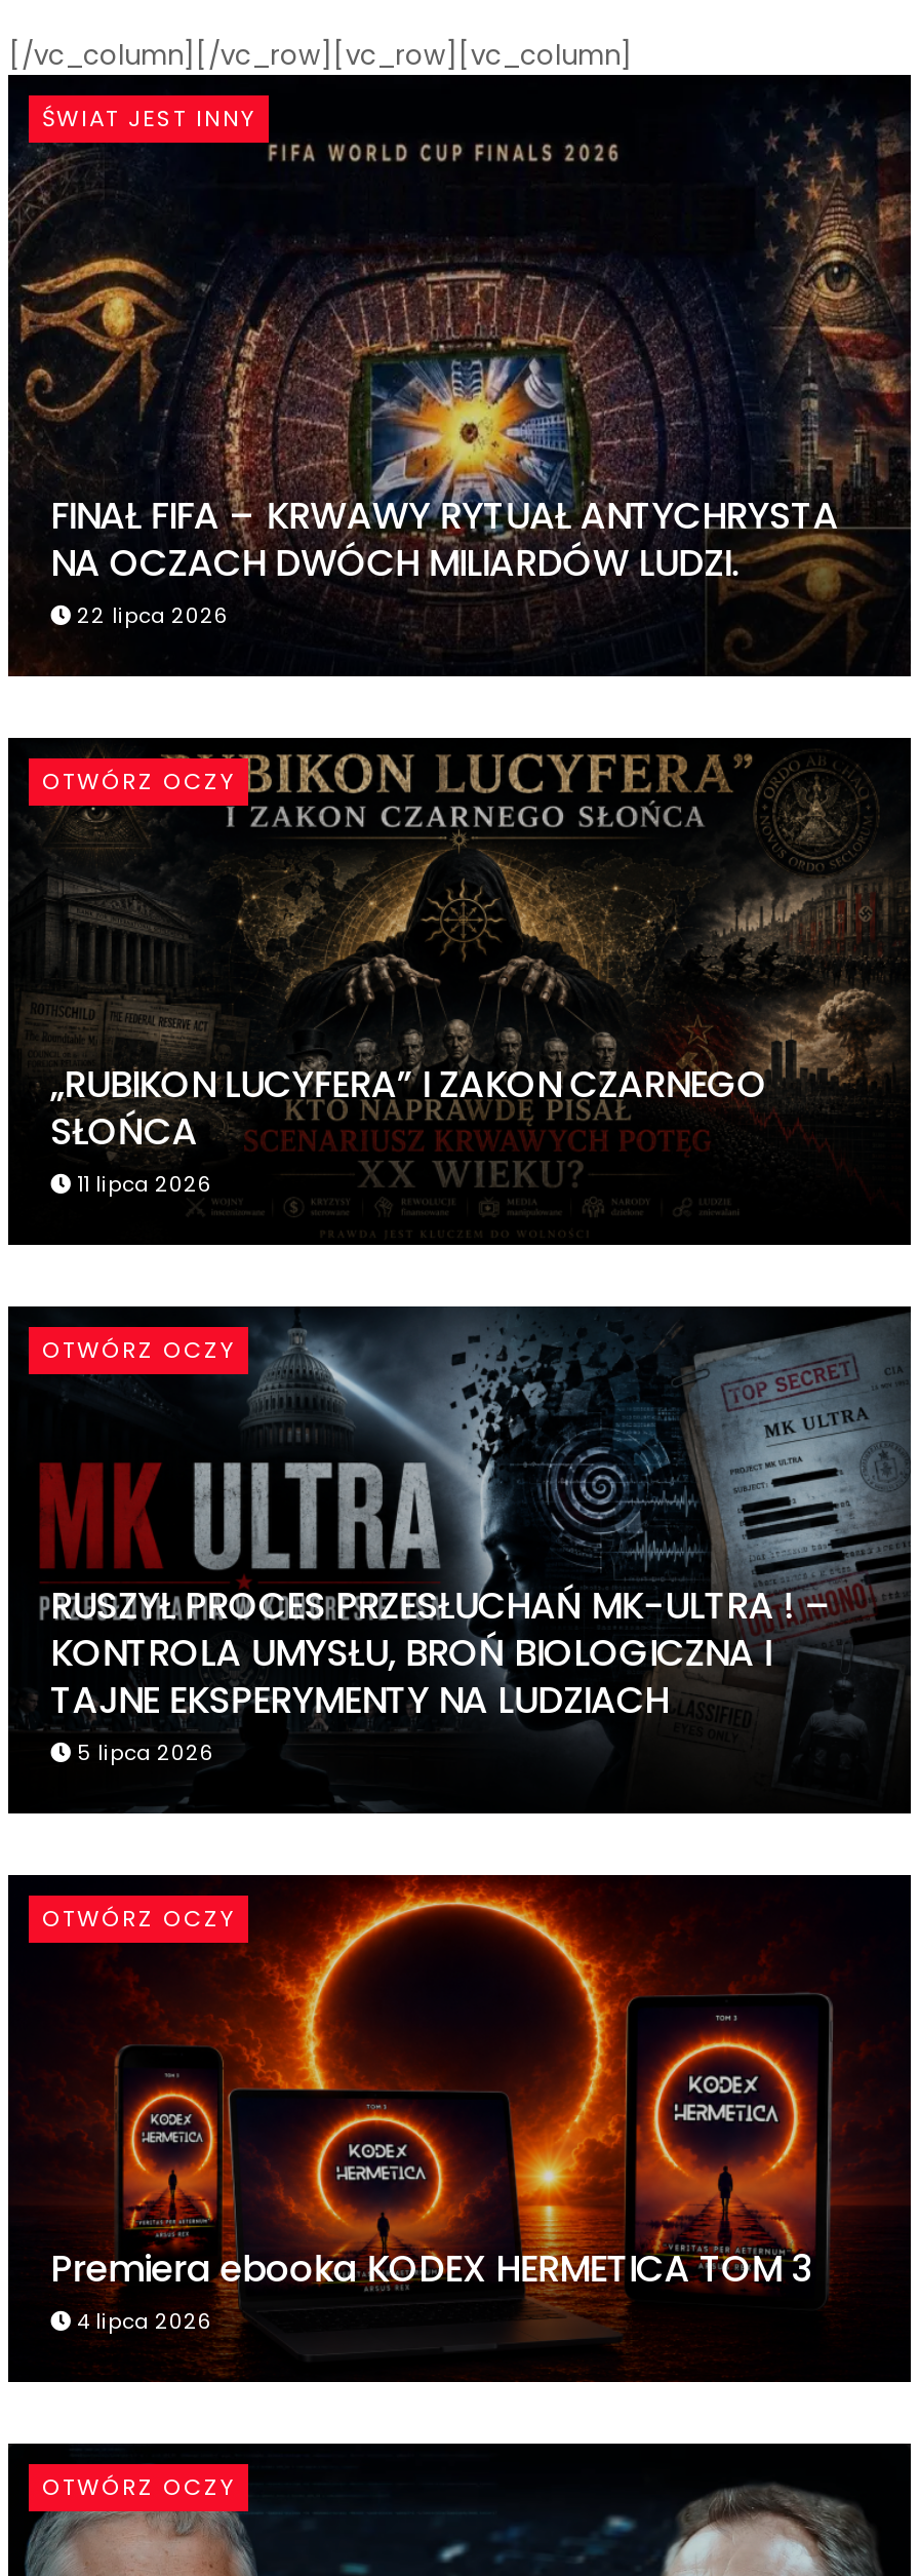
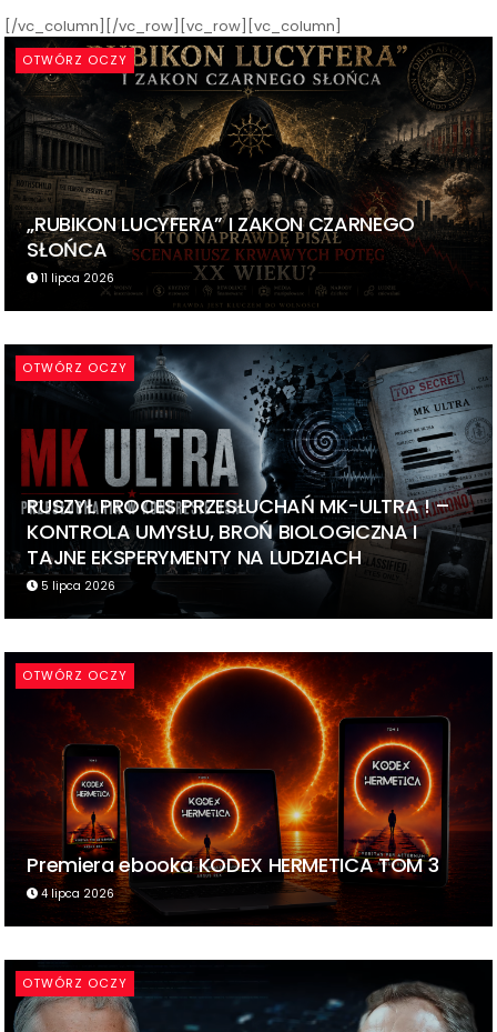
- [image]
- ŚWIAT JEST INNY

- FINAŁ FIFA – KRWAWY RYTUAŁ ANTYCHRYSTA
- NA OCZACH DWÓCH MILIARDÓW LUDZI.
- 22 lipca 2026
